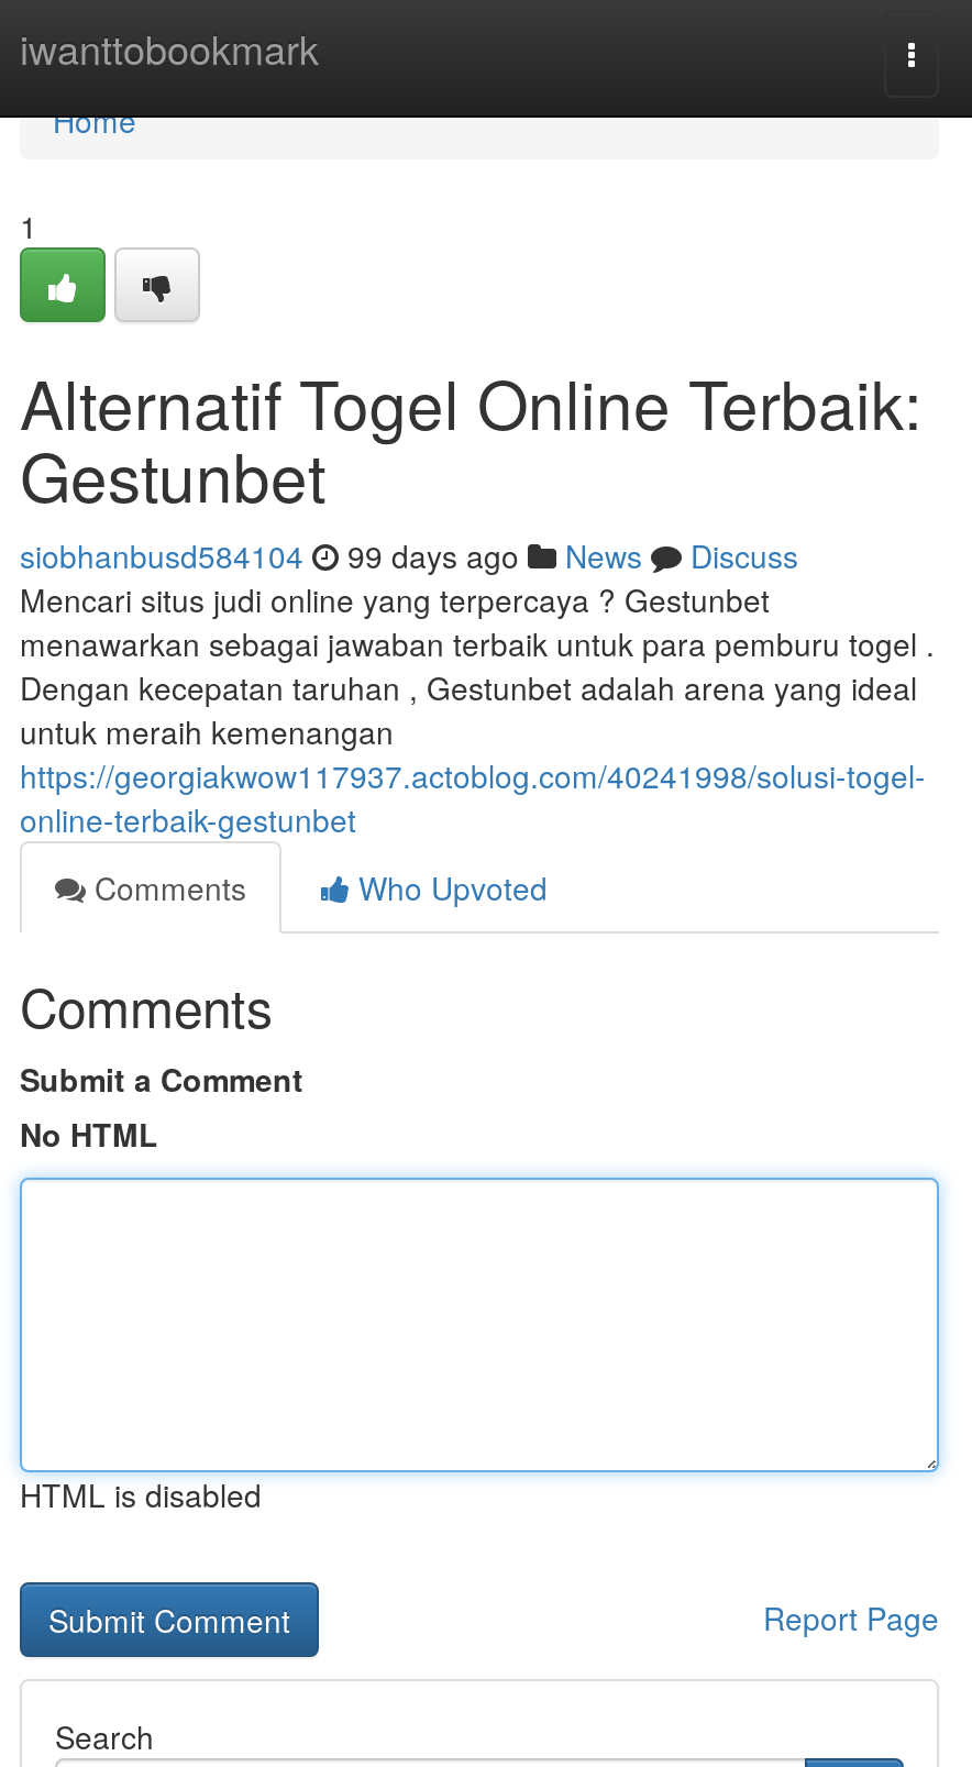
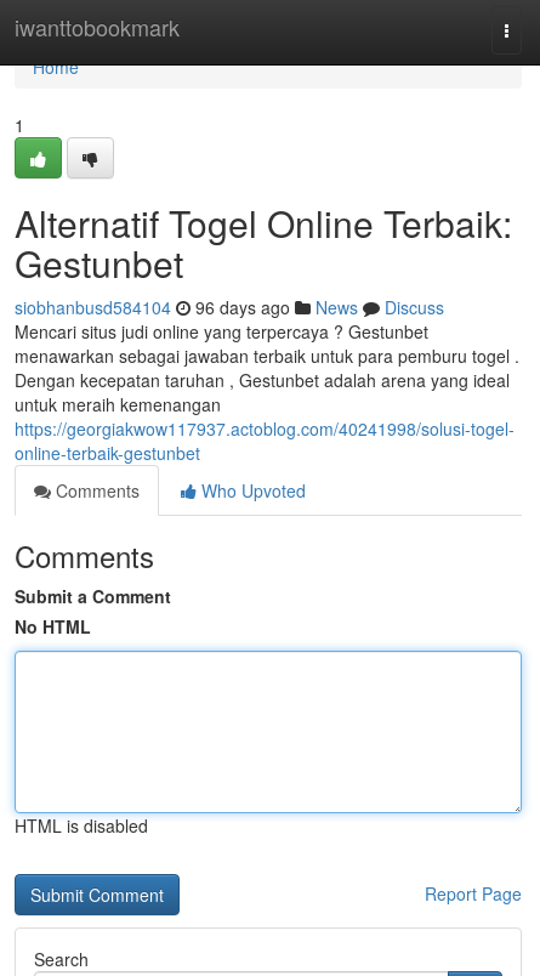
- siobhanbusd584104 99 days ago News Discuss
+ siobhanbusd584104 96 days ago News Discuss
